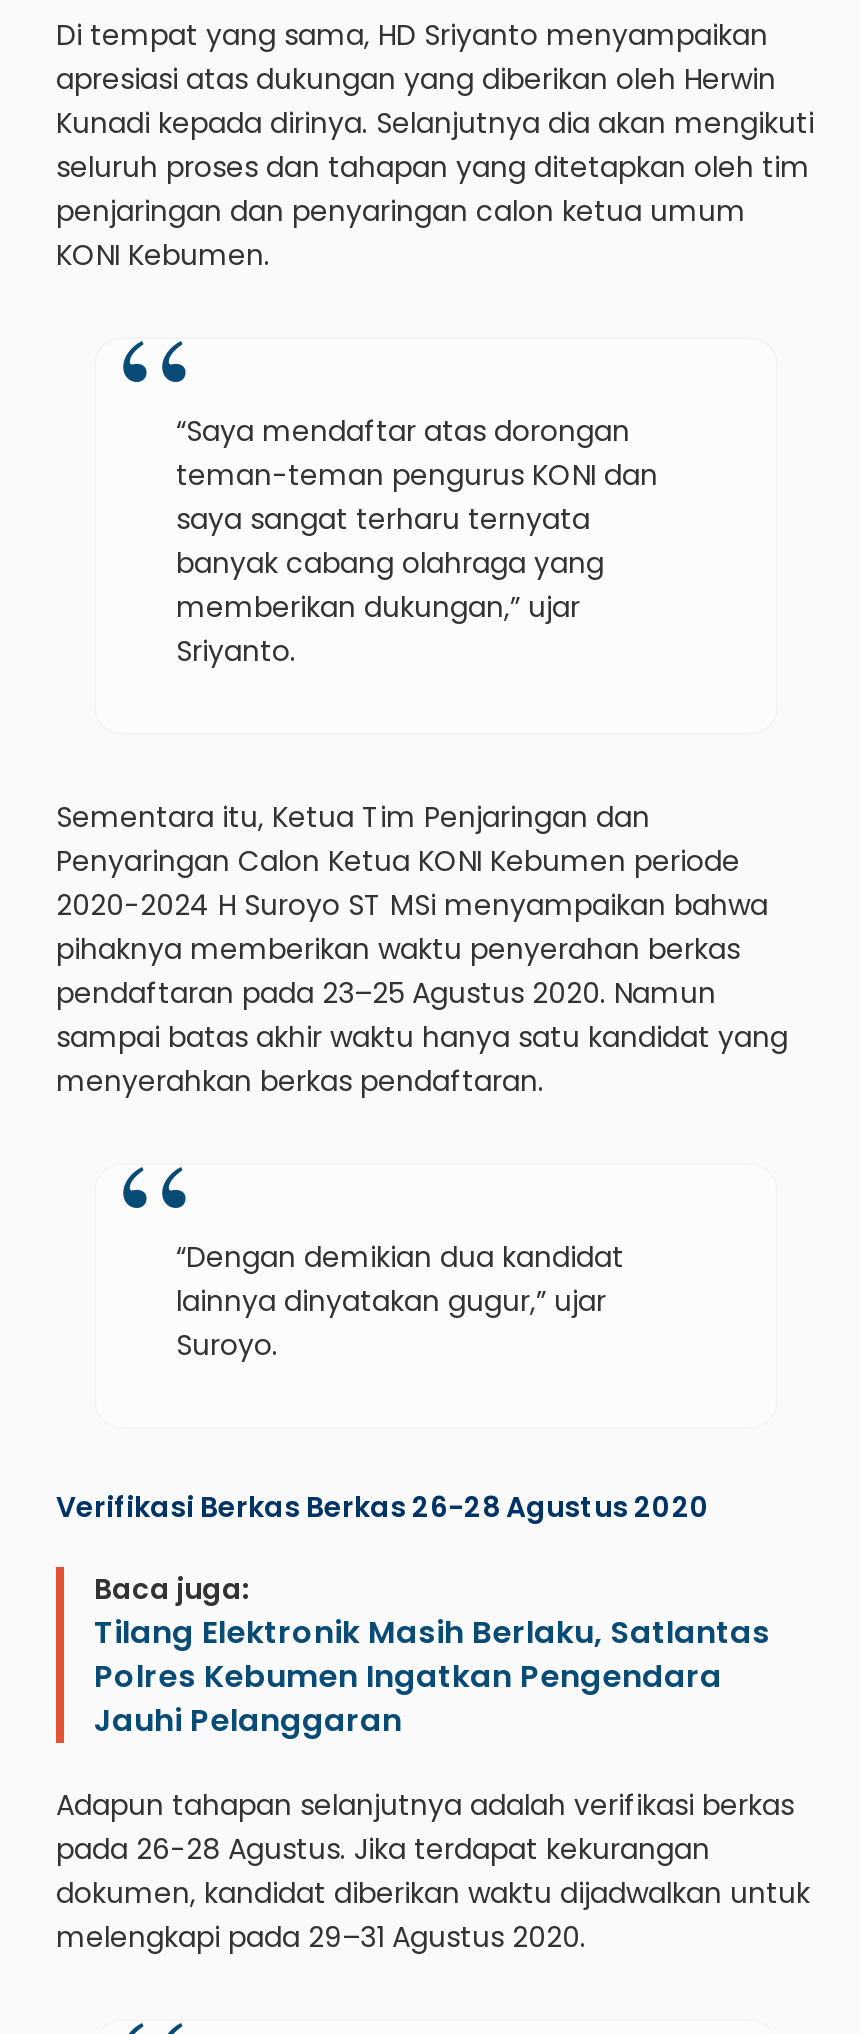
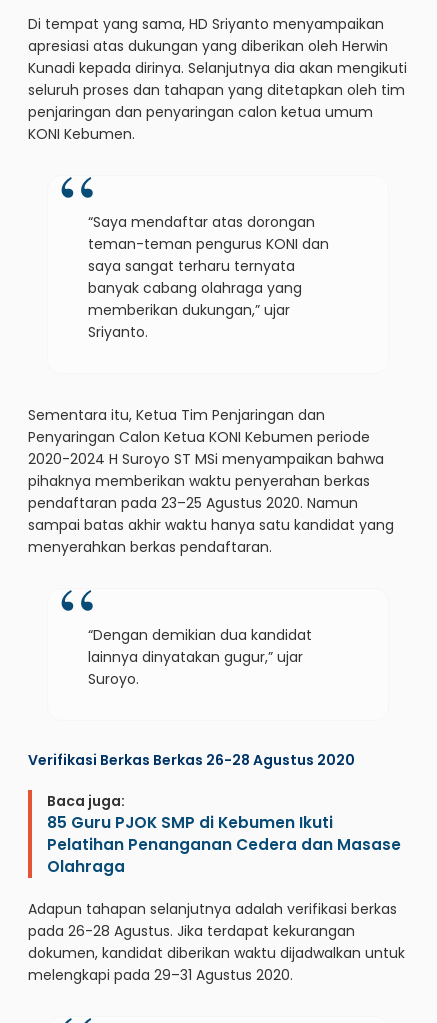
- Tilang Elektronik Masih Berlaku, Satlantas
- Polres Kebumen Ingatkan Pengendara
- Jauhi Pelanggaran
+ 85 Guru PJOK SMP di Kebumen Ikuti
+ Pelatihan Penanganan Cedera dan Masase
+ Olahraga
